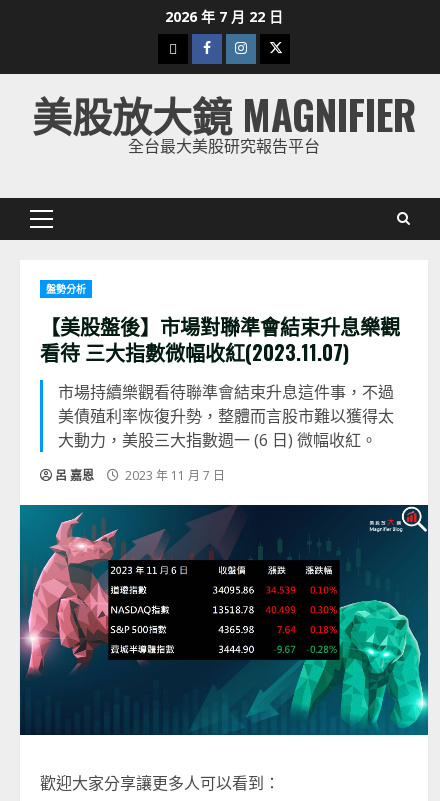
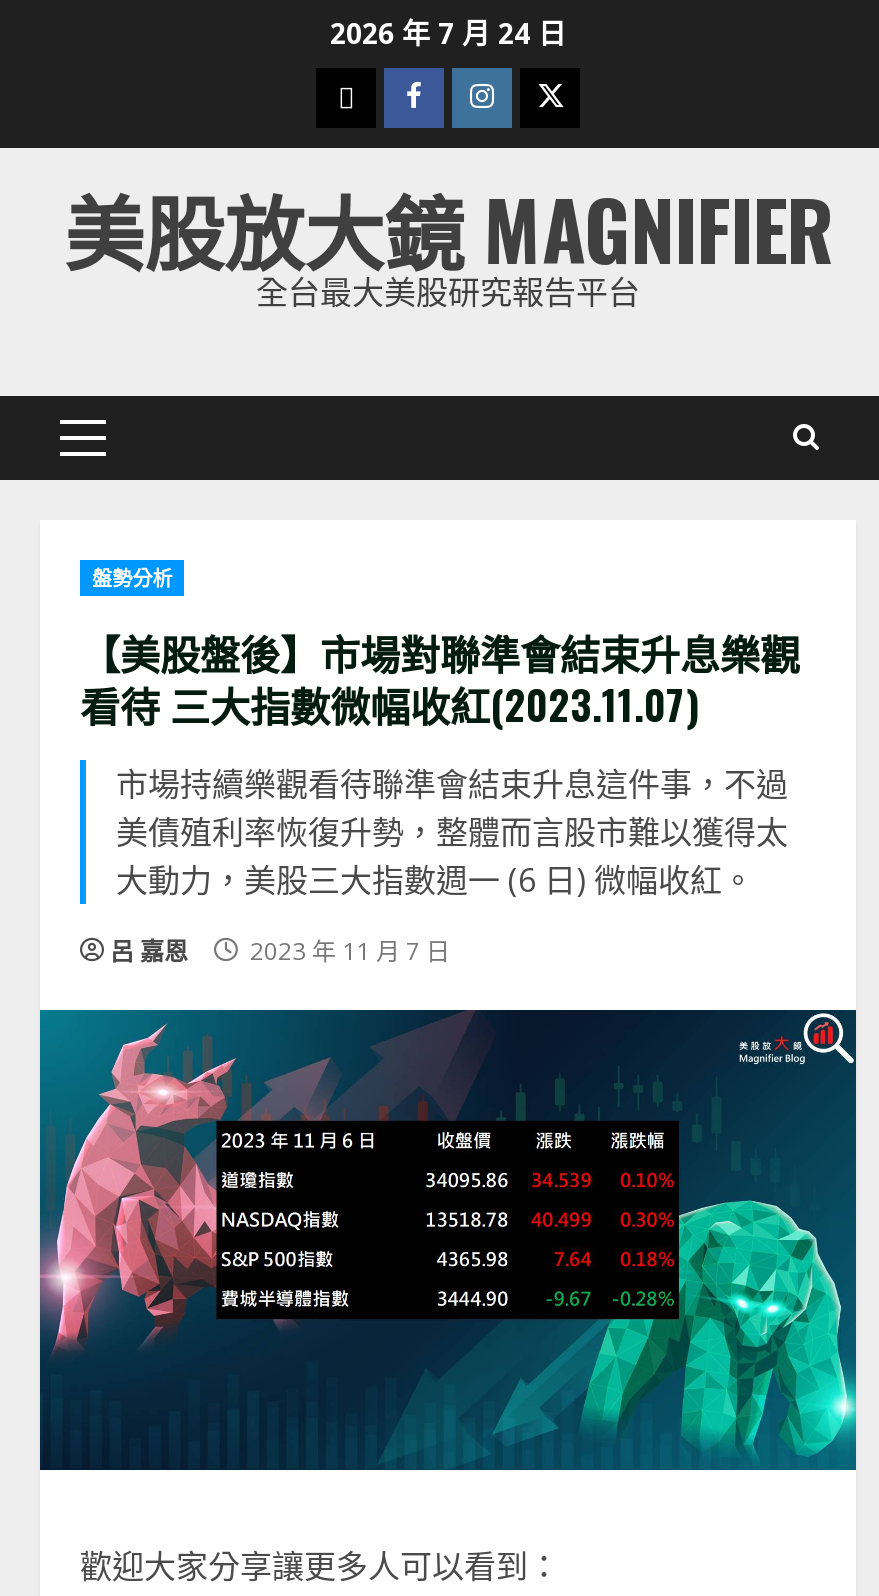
- 2026 年 7 月 22 日
+ 2026 年 7 月 24 日
